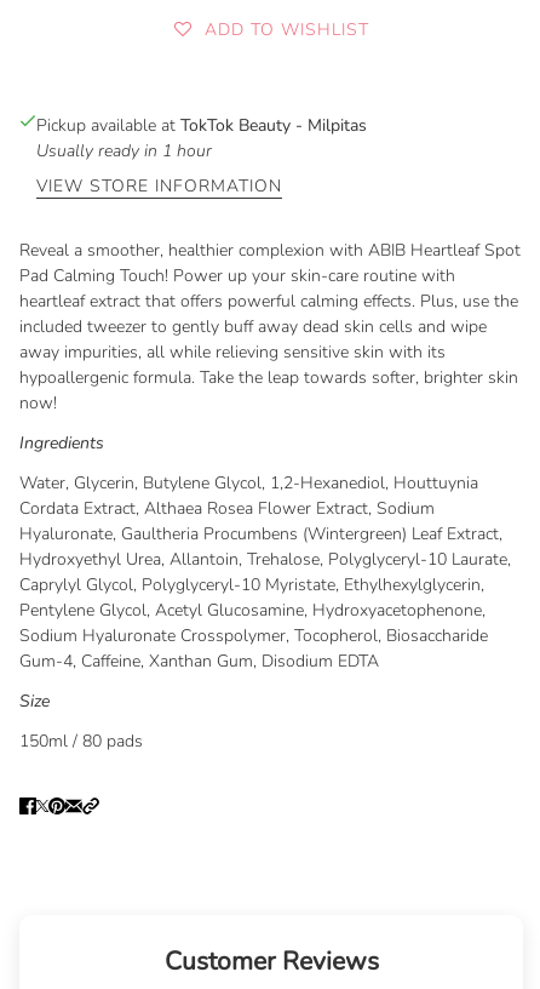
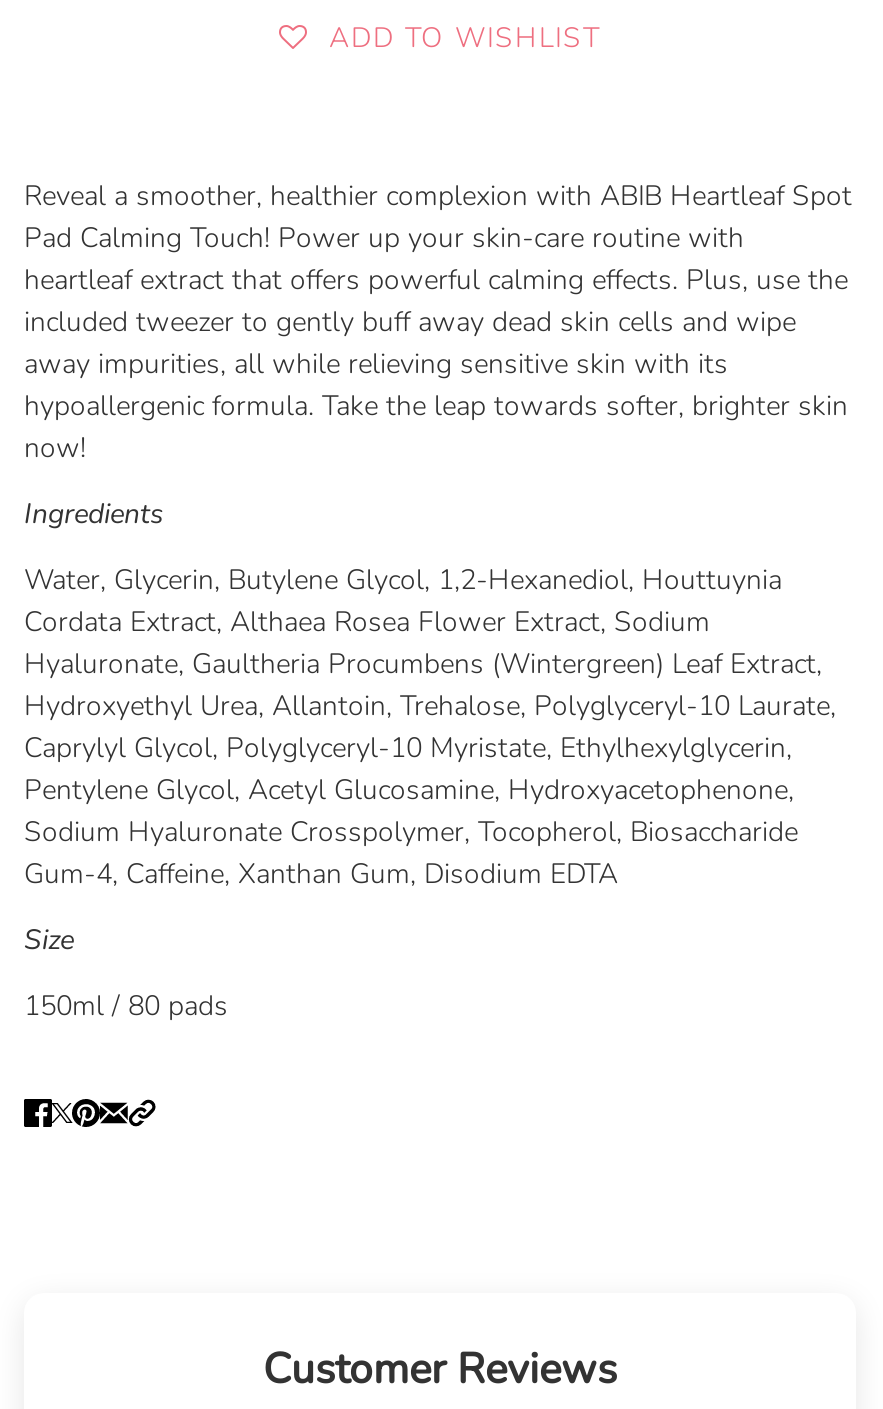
- Pickup available at TokTok Beauty - Milpitas
- Usually ready in 1 hour
- VIEW STORE INFORMATION
